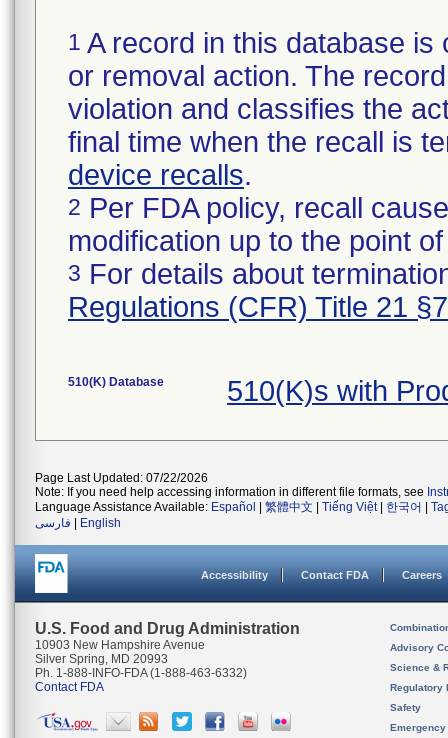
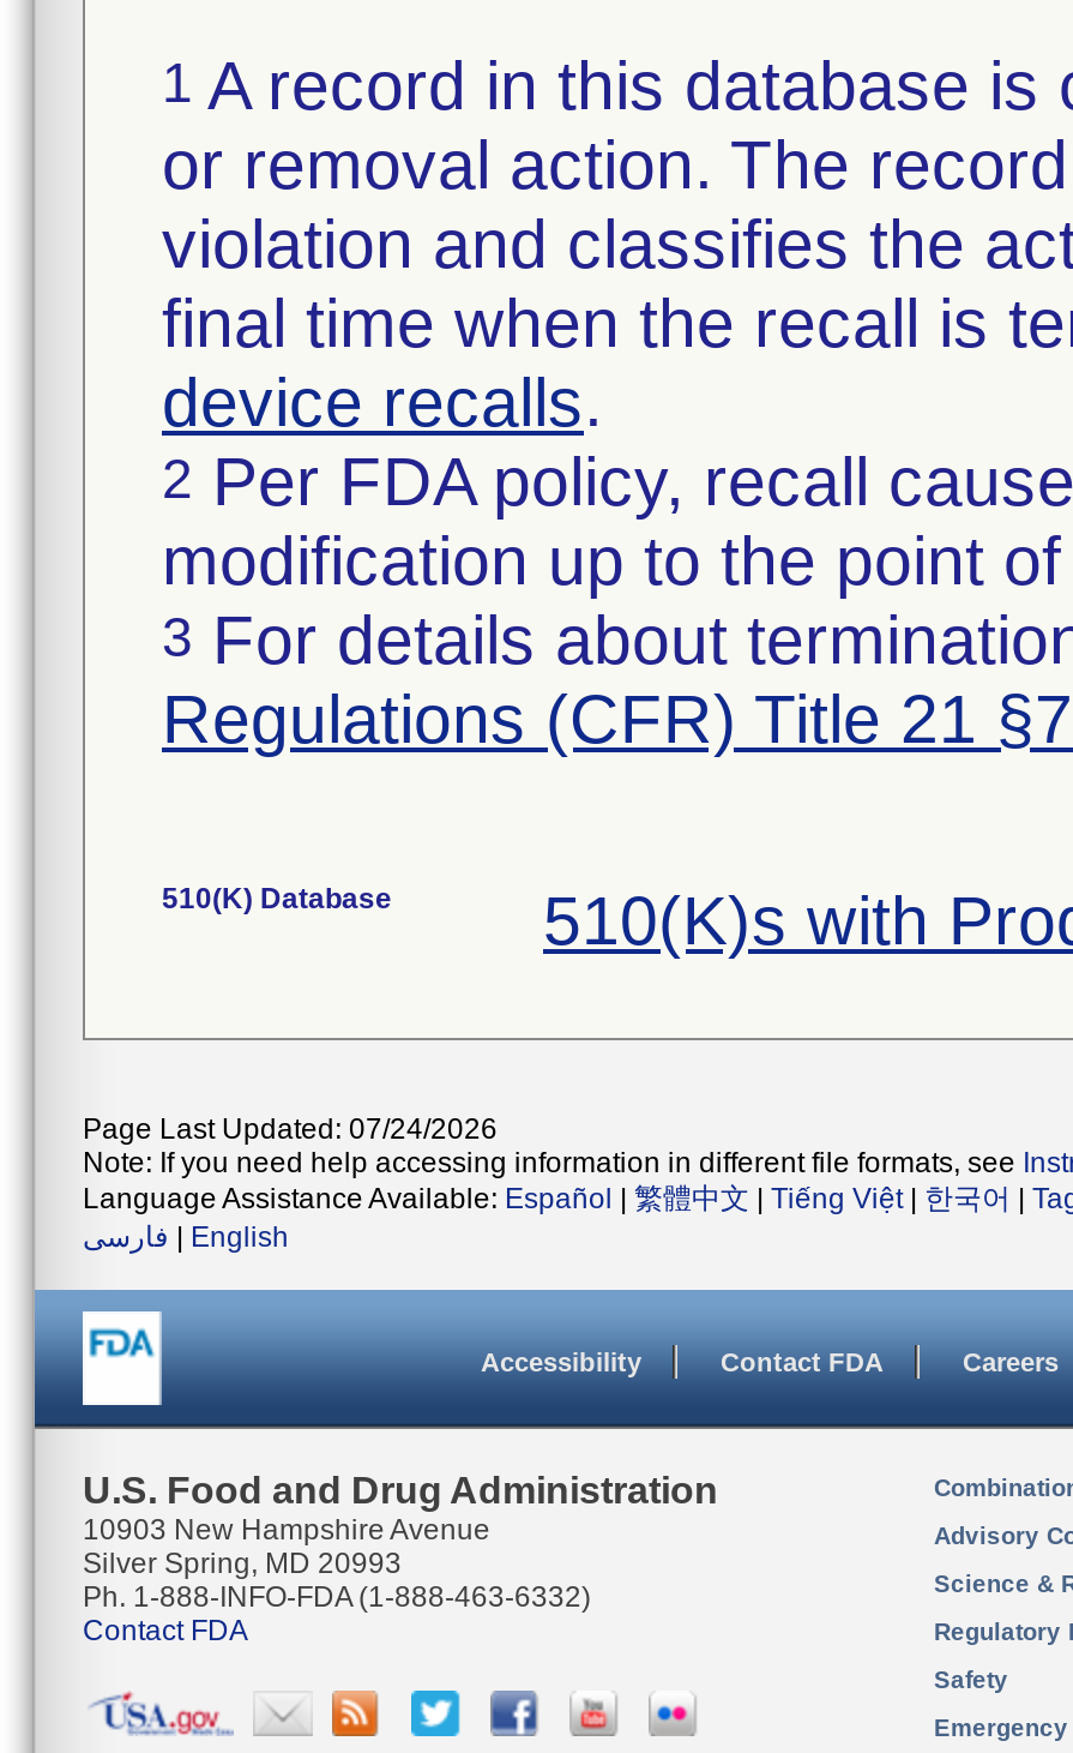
- Page Last Updated: 07/22/2026
+ Page Last Updated: 07/24/2026
